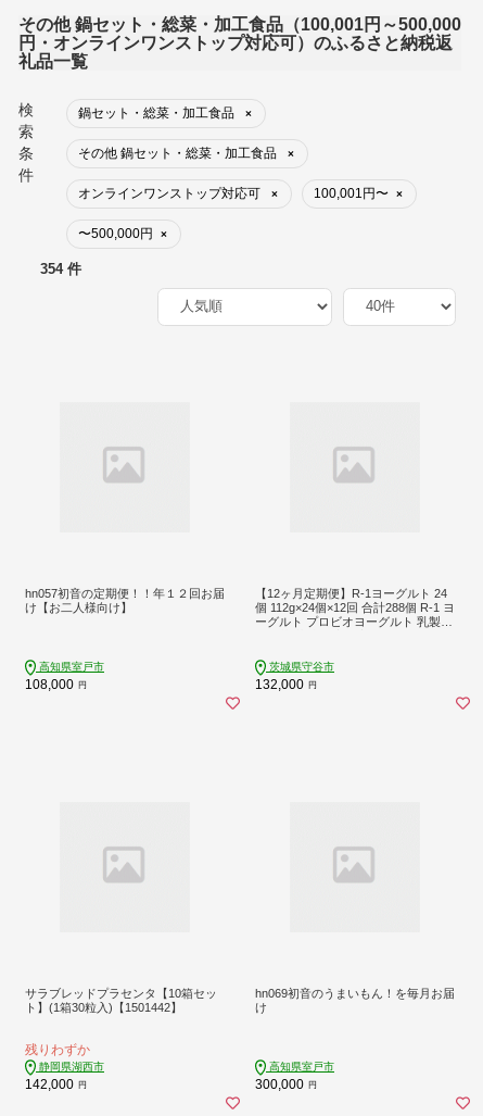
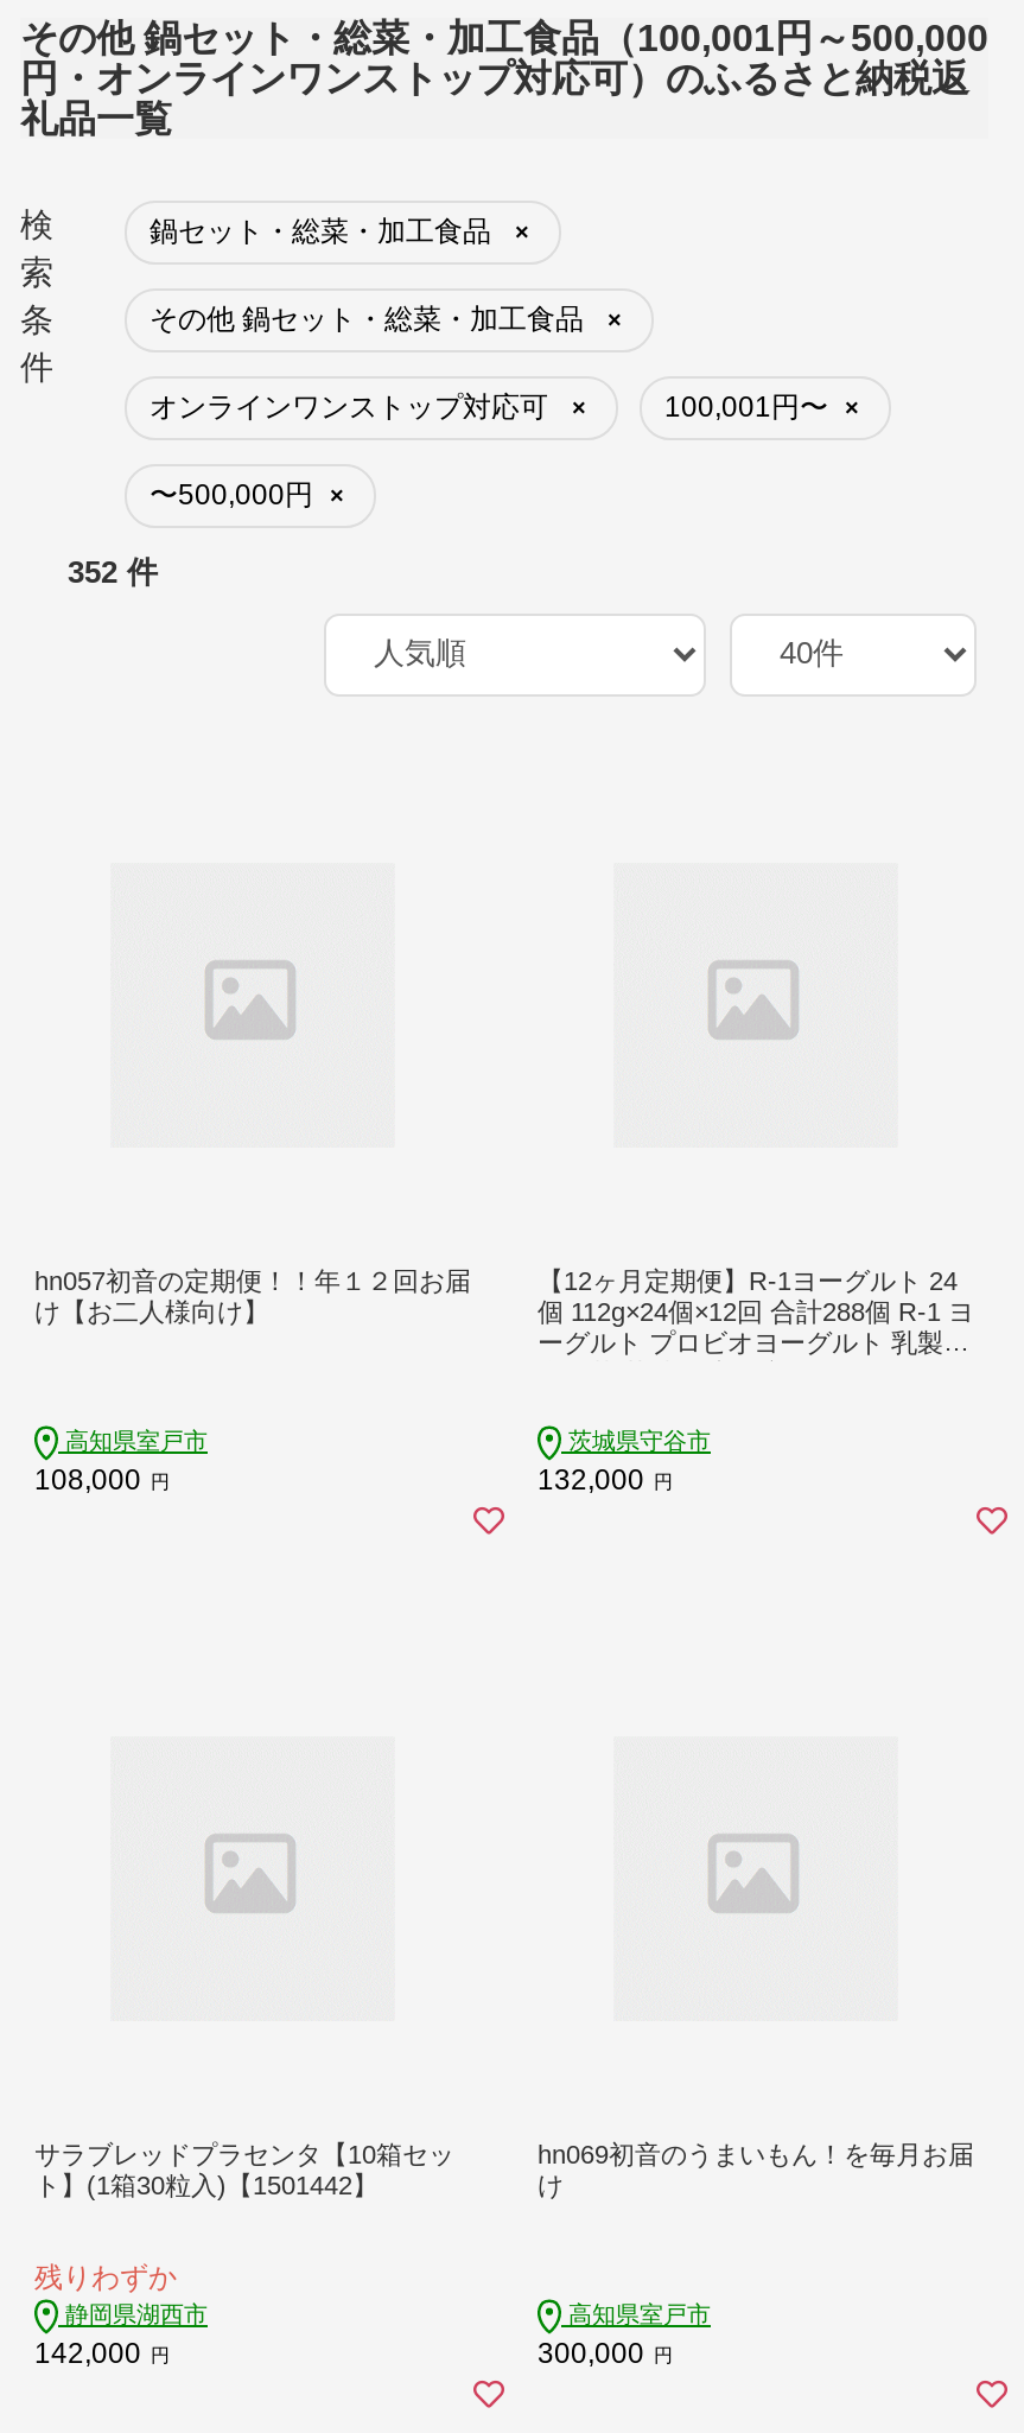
- 354 件
+ 352 件
